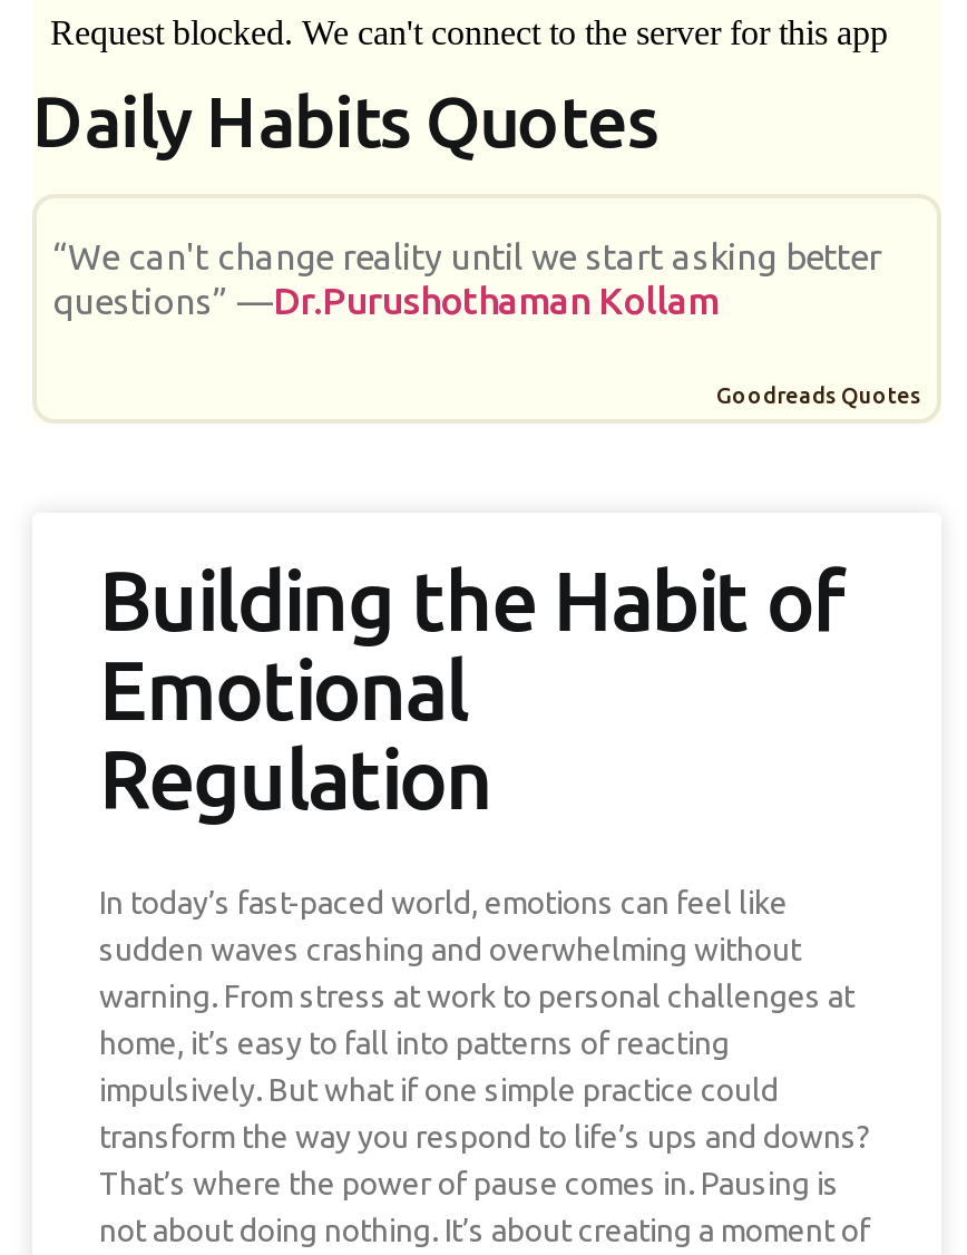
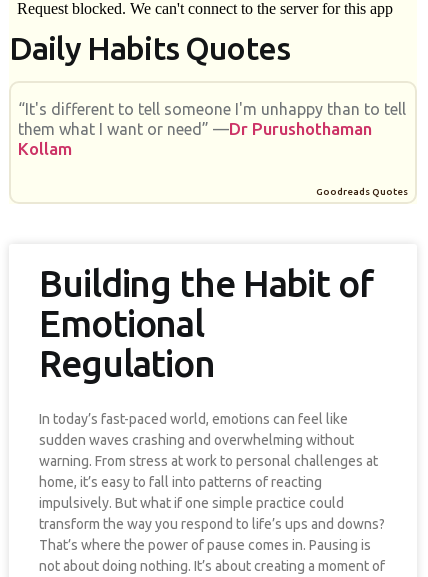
- “We can't change reality until we start asking better
- questions” —Dr.Purushothaman Kollam
+ “It's different to tell someone I'm unhappy than to tell
+ them what I want or need” —Dr Purushothaman
+ Kollam
